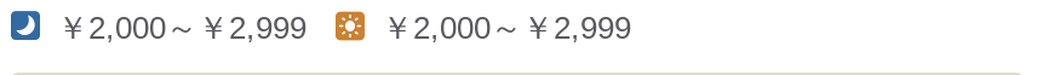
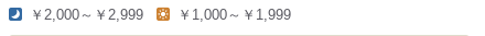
- ￥2,000～￥2,999
+ ￥1,000～￥1,999
